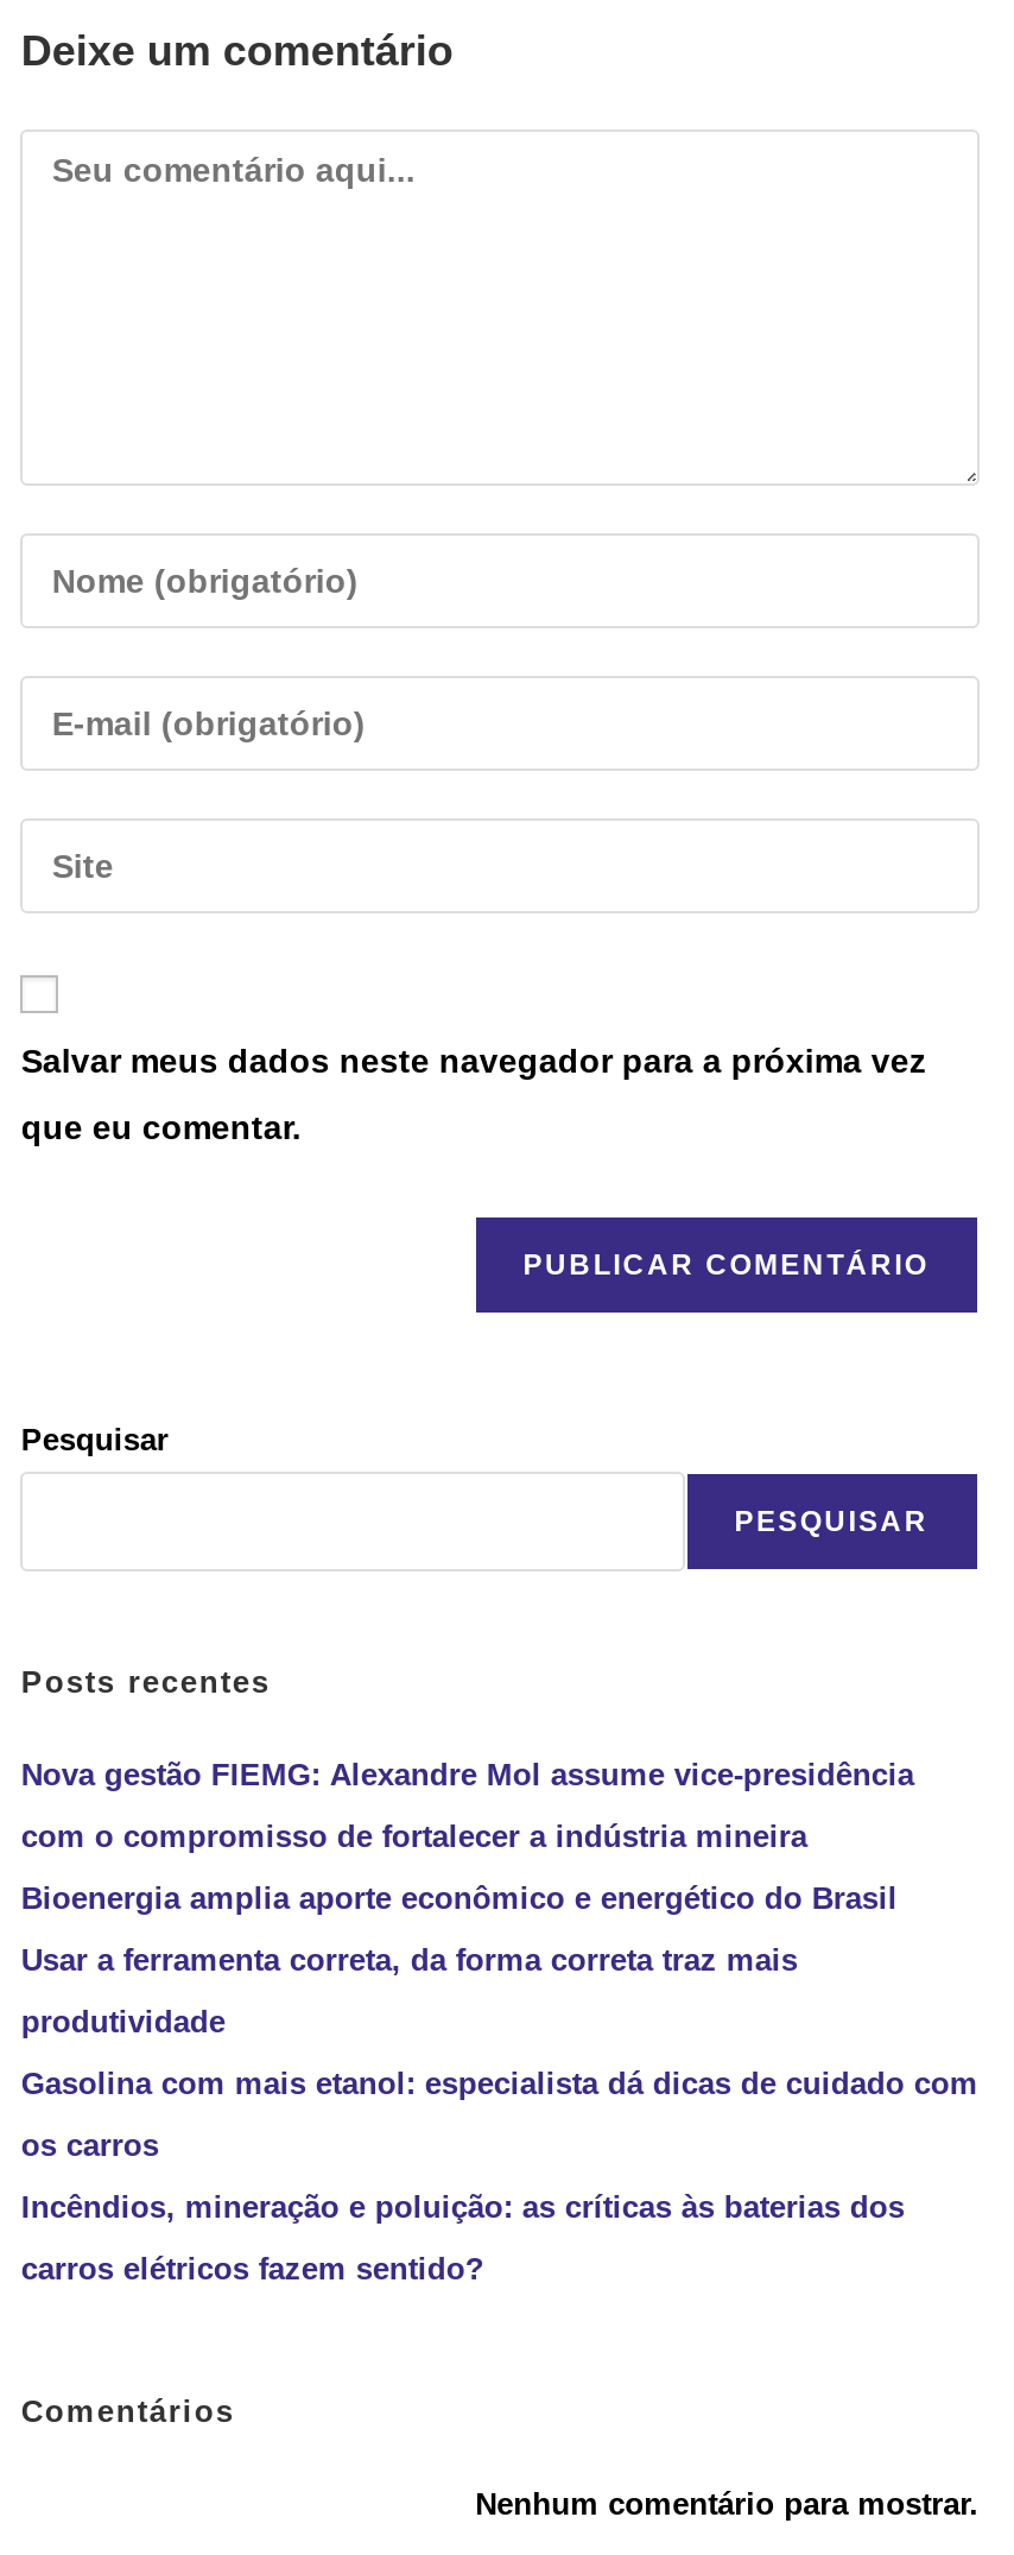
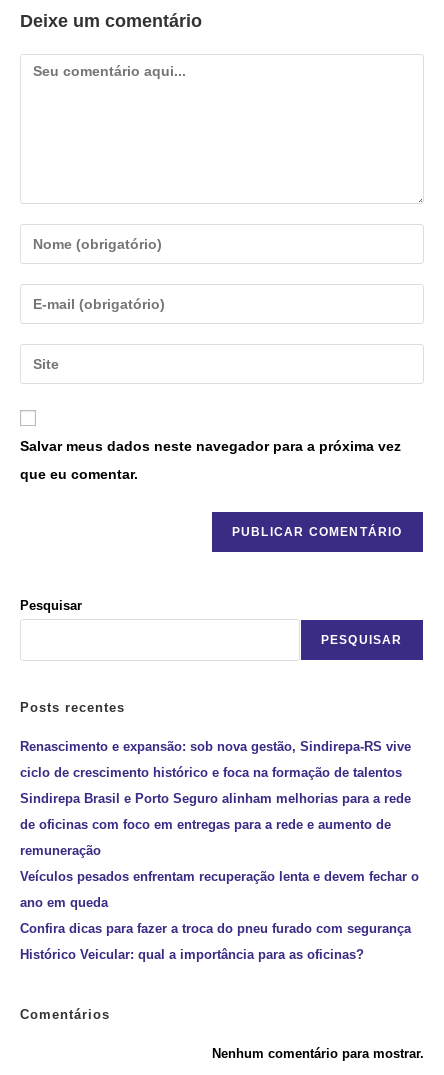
- Nova gestão FIEMG: Alexandre Mol assume vice-presidência
+ Renascimento e expansão: sob nova gestão, Sindirepa-RS vive

- com o compromisso de fortalecer a indústria mineira
+ ciclo de crescimento histórico e foca na formação de talentos

- Bioenergia amplia aporte econômico e energético do Brasil
+ Sindirepa Brasil e Porto Seguro alinham melhorias para a rede

- Usar a ferramenta correta, da forma correta traz mais
+ de oficinas com foco em entregas para a rede e aumento de

- produtividade
+ remuneração

- Gasolina com mais etanol: especialista dá dicas de cuidado com
+ Veículos pesados enfrentam recuperação lenta e devem fechar o

- os carros
+ ano em queda

- Incêndios, mineração e poluição: as críticas às baterias dos
+ Confira dicas para fazer a troca do pneu furado com segurança

- carros elétricos fazem sentido?
+ Histórico Veicular: qual a importância para as oficinas?
